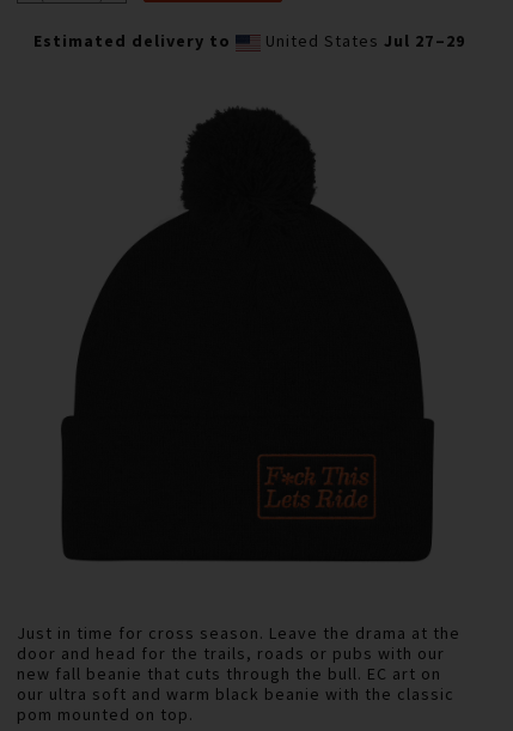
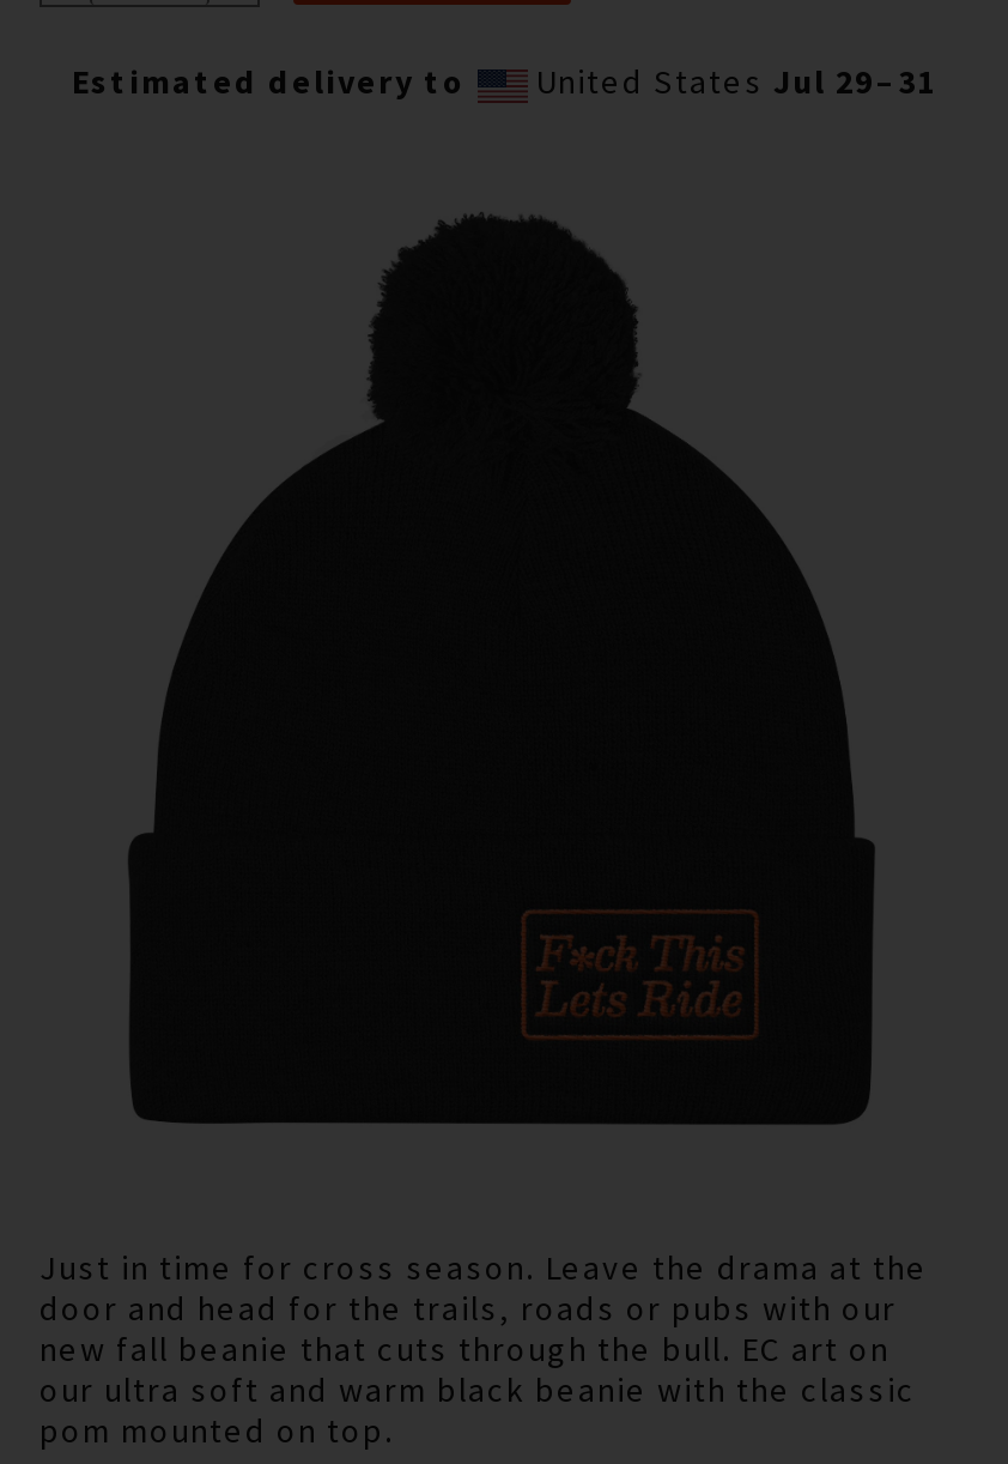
- United States Jul 27–29
+ United States Jul 29–31
